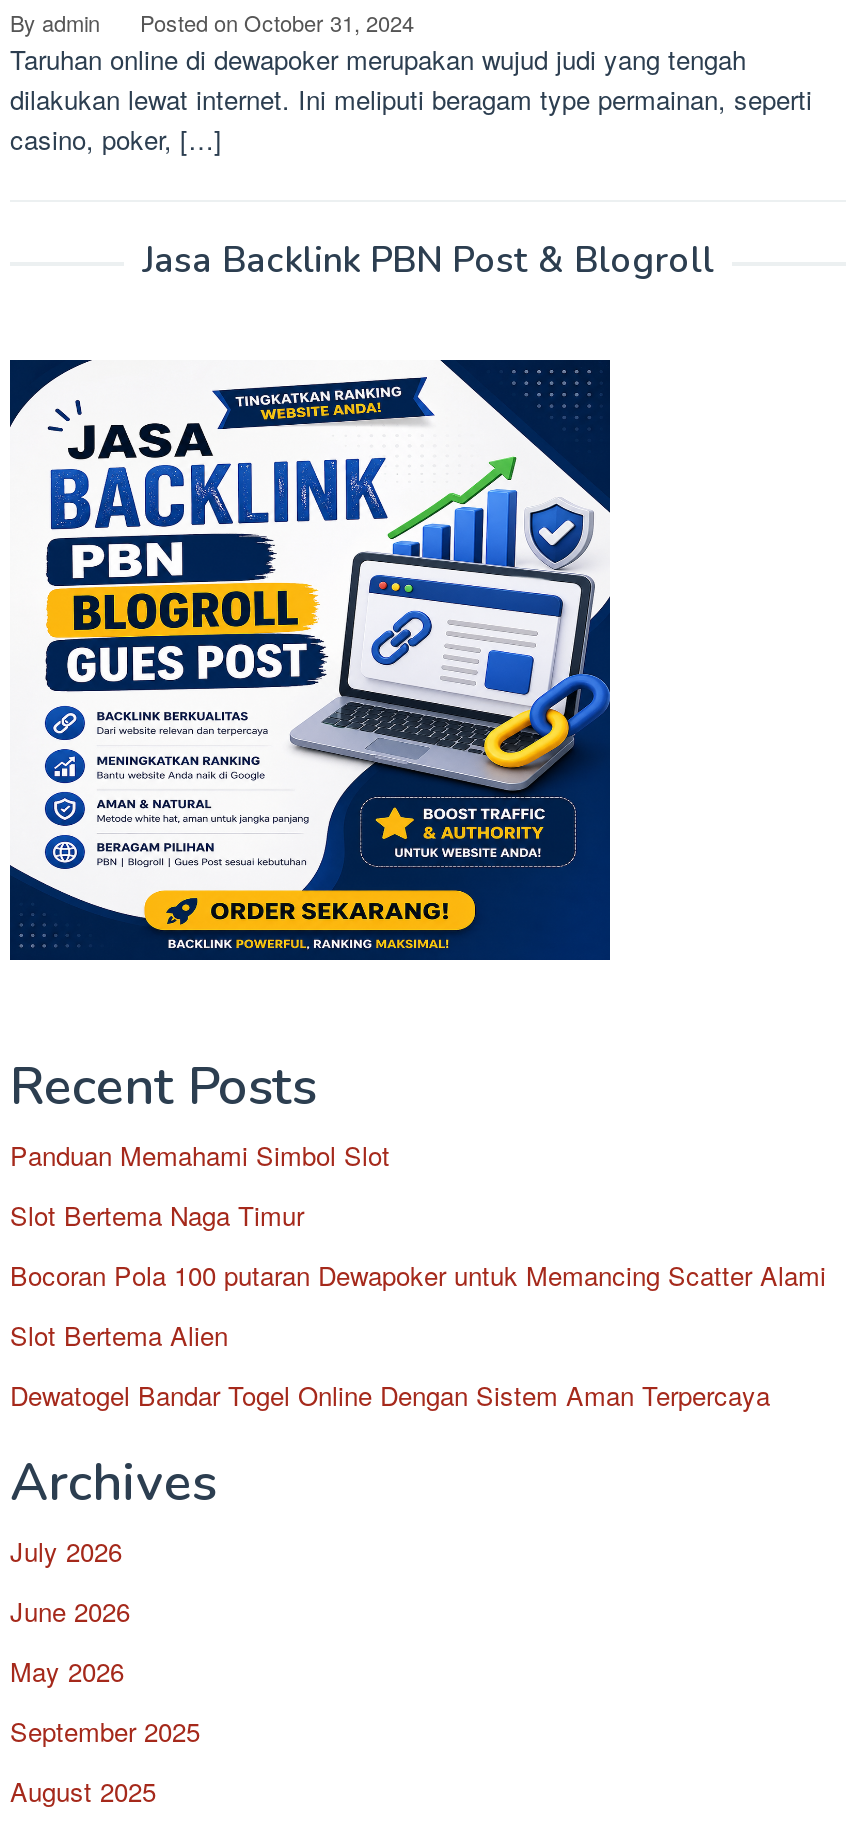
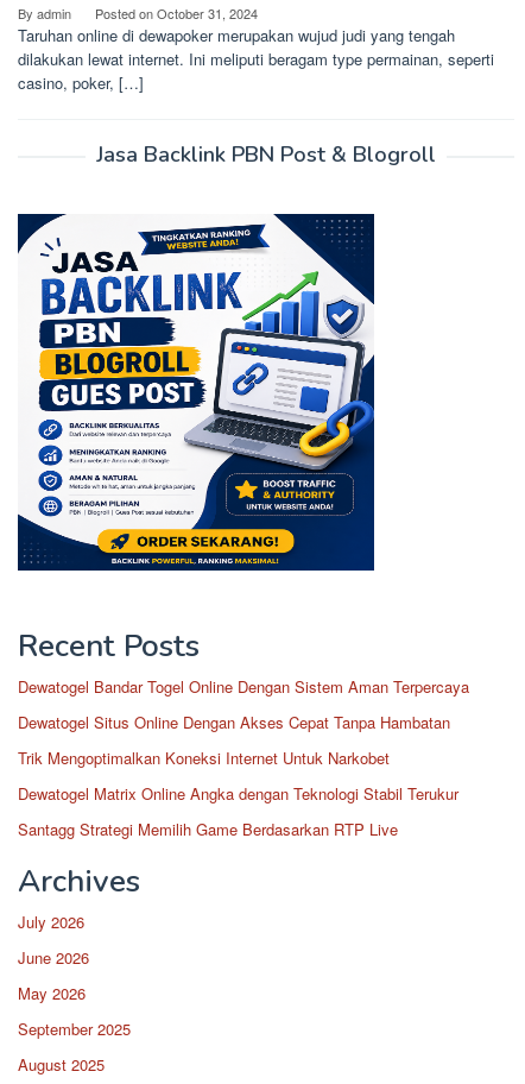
- Panduan Memahami Simbol Slot
- Slot Bertema Naga Timur
- Bocoran Pola 100 putaran Dewapoker untuk Memancing Scatter Alami
- Slot Bertema Alien

moved up: Dewatogel Bandar Togel Online Dengan Sistem Aman Terpercaya

+ Dewatogel Situs Online Dengan Akses Cepat Tanpa Hambatan
+ Trik Mengoptimalkan Koneksi Internet Untuk Narkobet
+ Dewatogel Matrix Online Angka dengan Teknologi Stabil Terukur
+ Santagg Strategi Memilih Game Berdasarkan RTP Live
